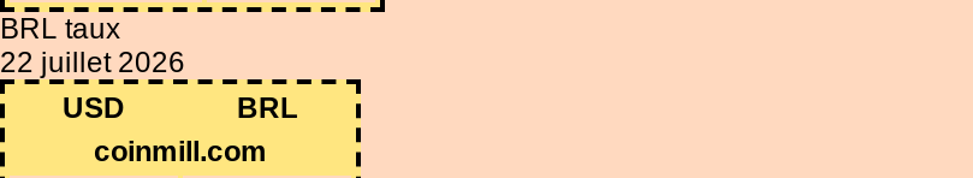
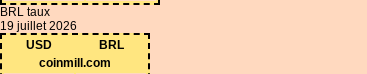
- 22 juillet 2026
+ 19 juillet 2026
